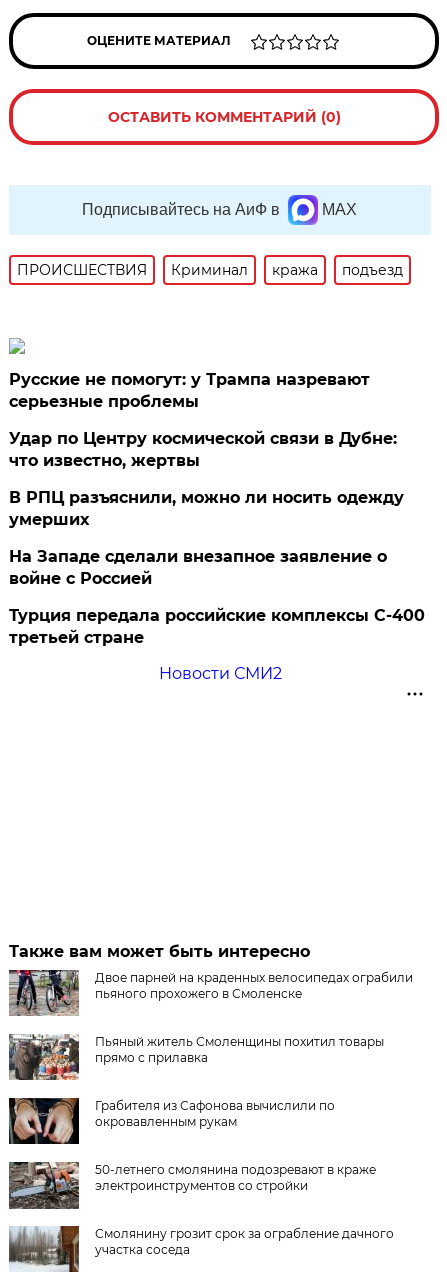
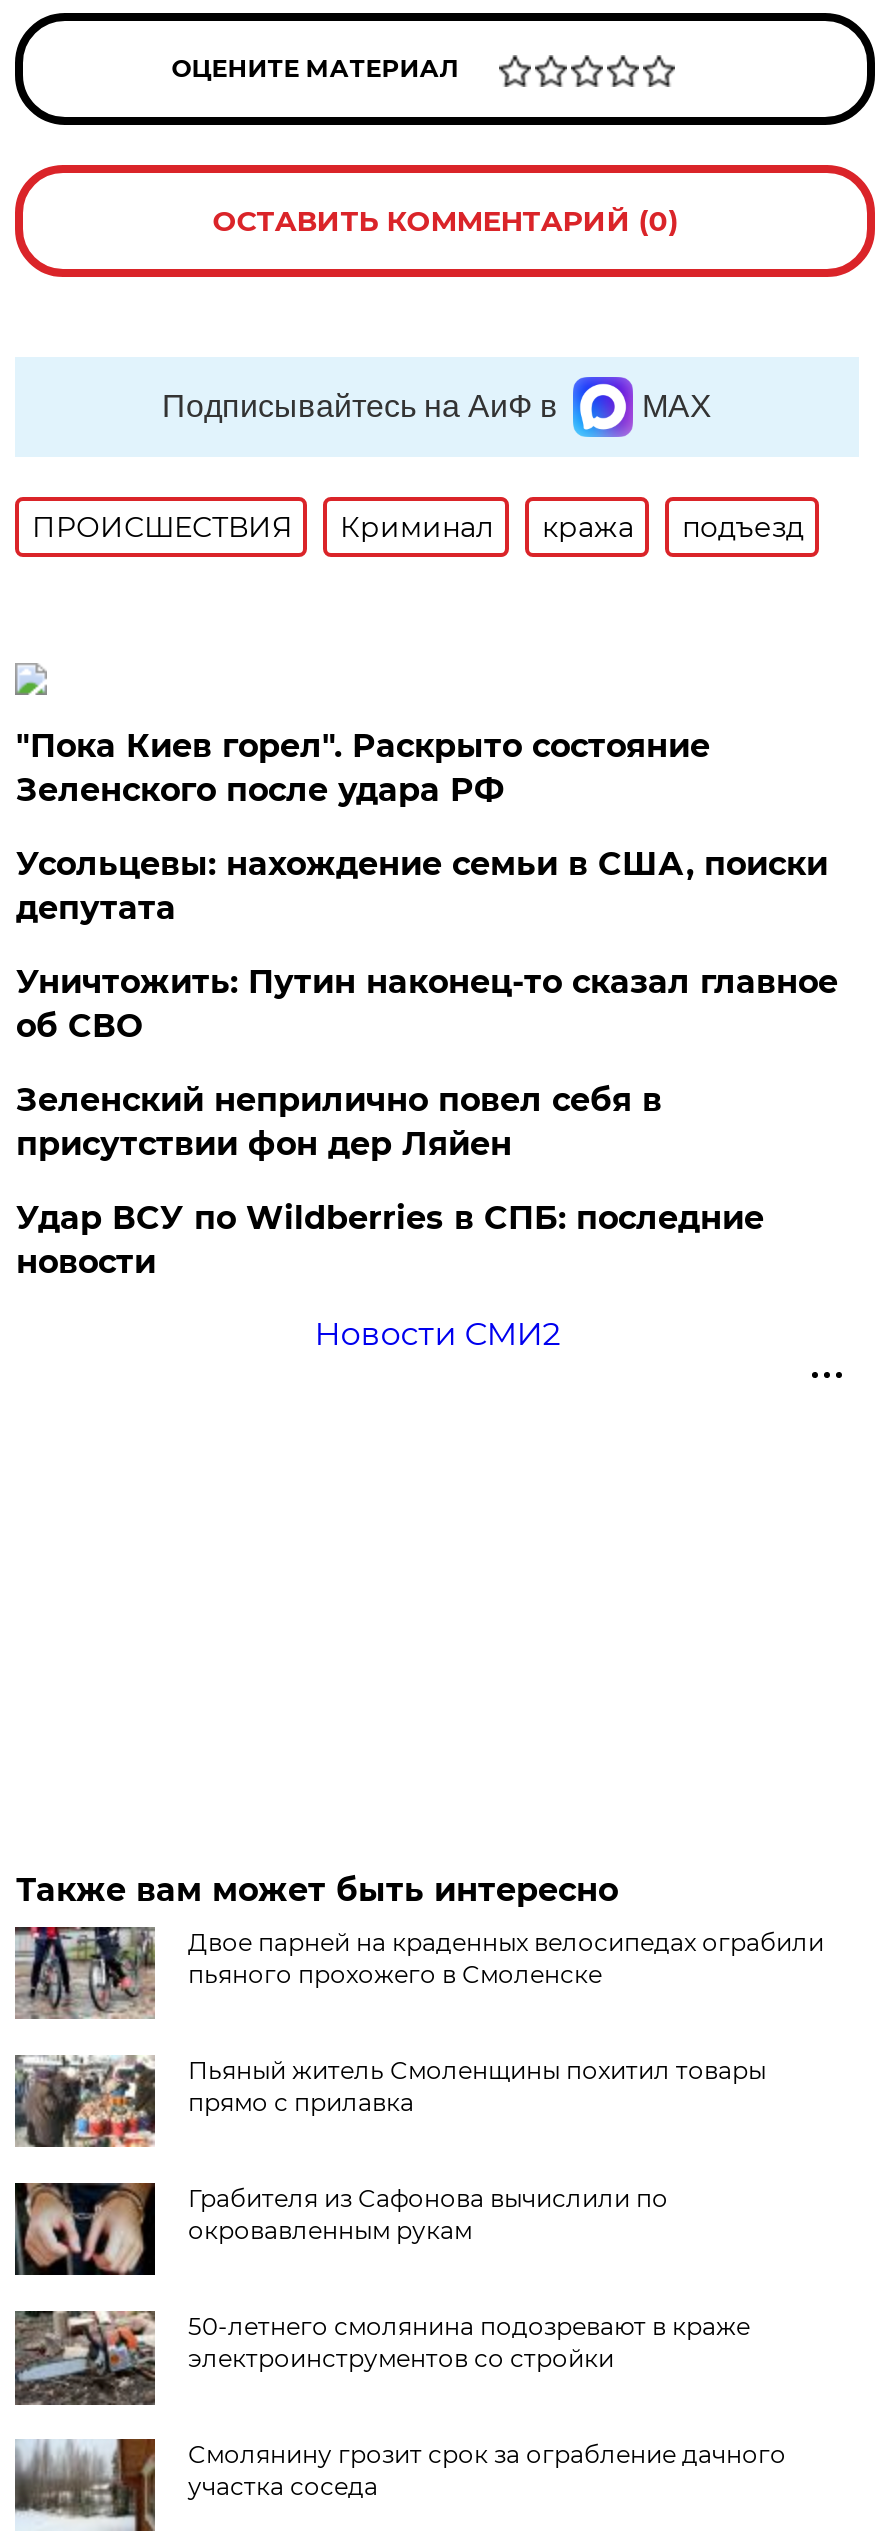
- Русские не помогут: у Трампа назревают
- серьезные проблемы
+ "Пока Киев горел". Раскрыто состояние
+ Зеленского после удара РФ

- Удар по Центру космической связи в Дубне:
- что известно, жертвы
+ Усольцевы: нахождение семьи в США, поиски
+ депутата

- В РПЦ разъяснили, можно ли носить одежду
- умерших
+ Уничтожить: Путин наконец-то сказал главное
+ об СВО

- На Западе сделали внезапное заявление о
- войне с Россией
+ Зеленский неприлично повел cебя в
+ присутствии фон дер Ляйен

- Турция передала российские комплексы С-400
- третьей стране
+ Удар ВСУ по Wildberries в СПБ: последние
+ новости
